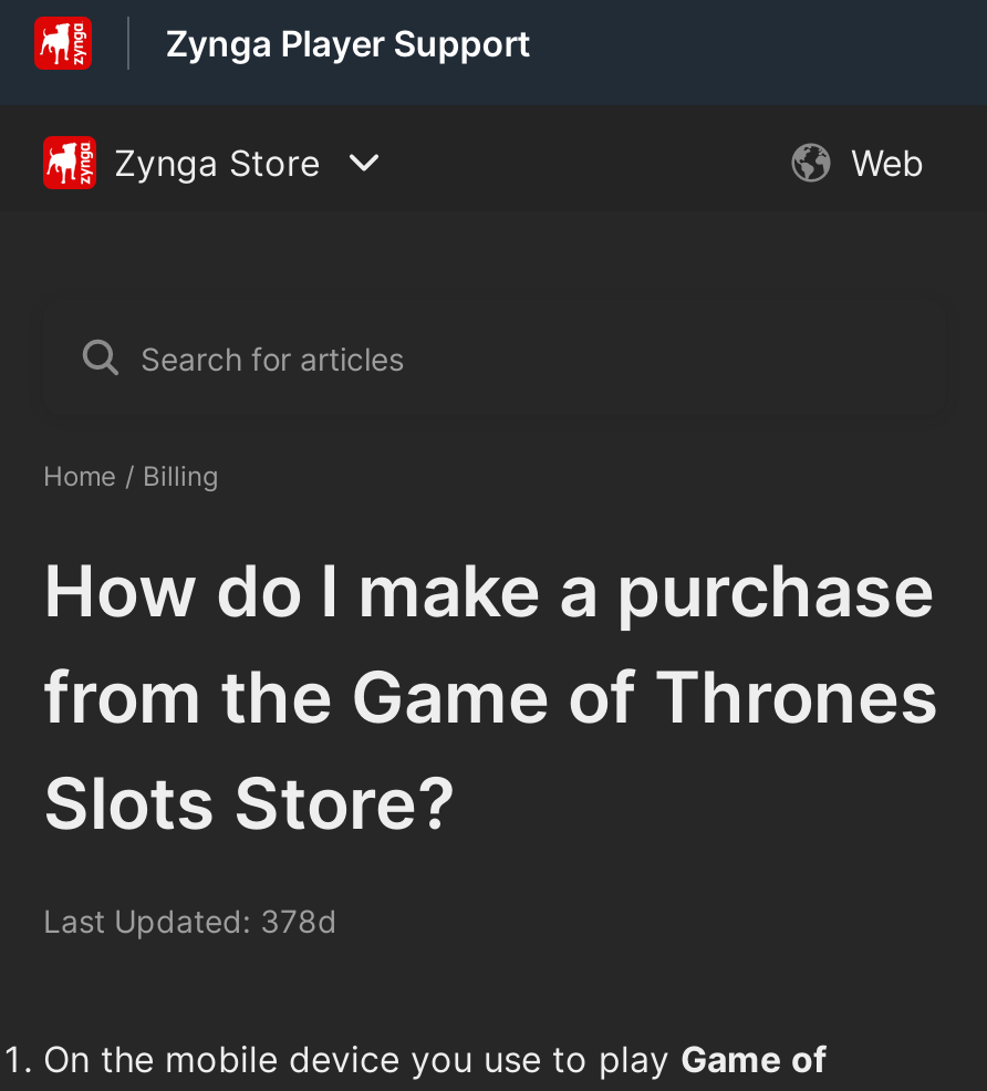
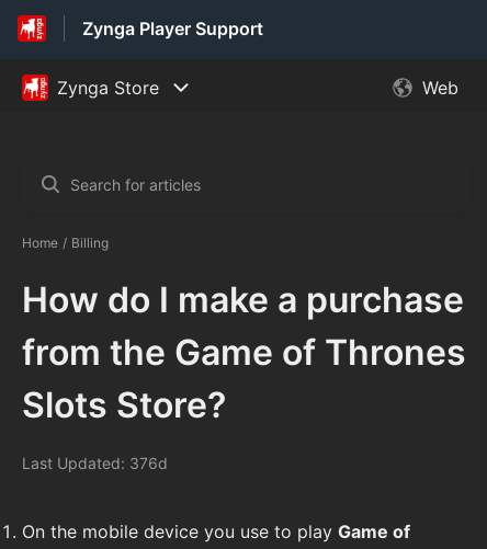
- Last Updated: 378d
+ Last Updated: 376d
